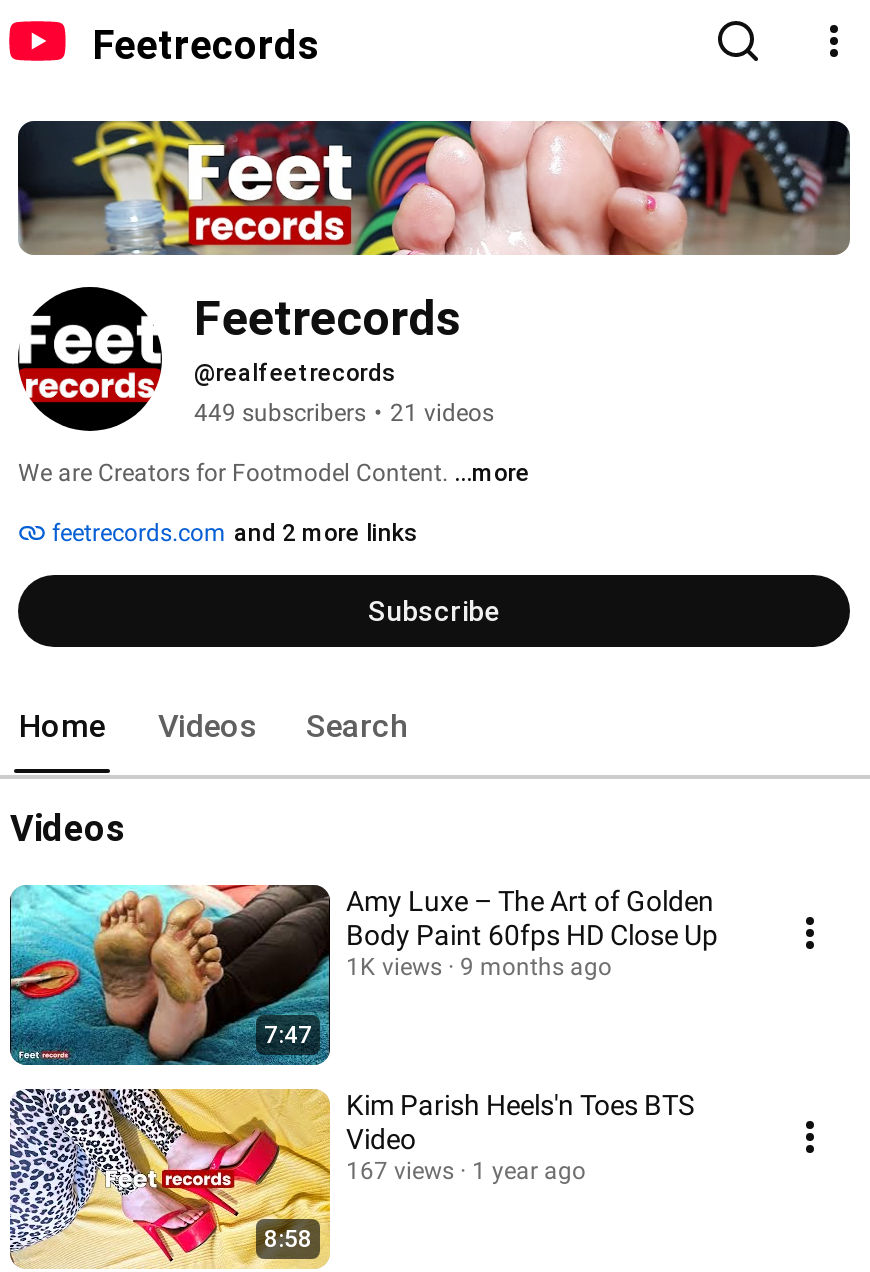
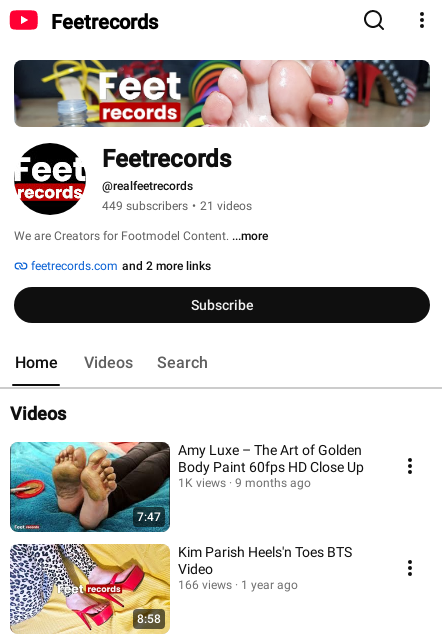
- 167 views 1 year ago
+ 166 views 1 year ago
